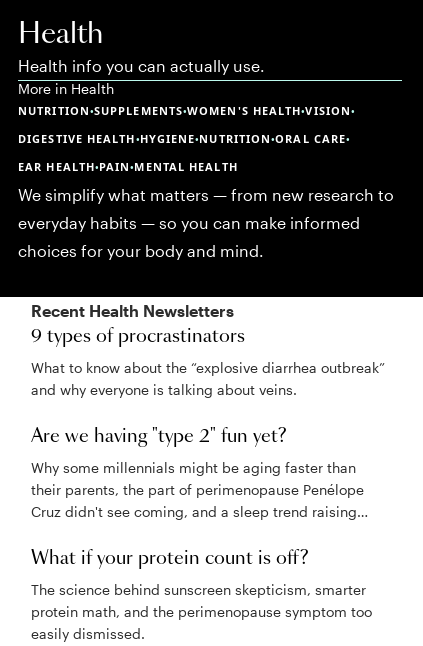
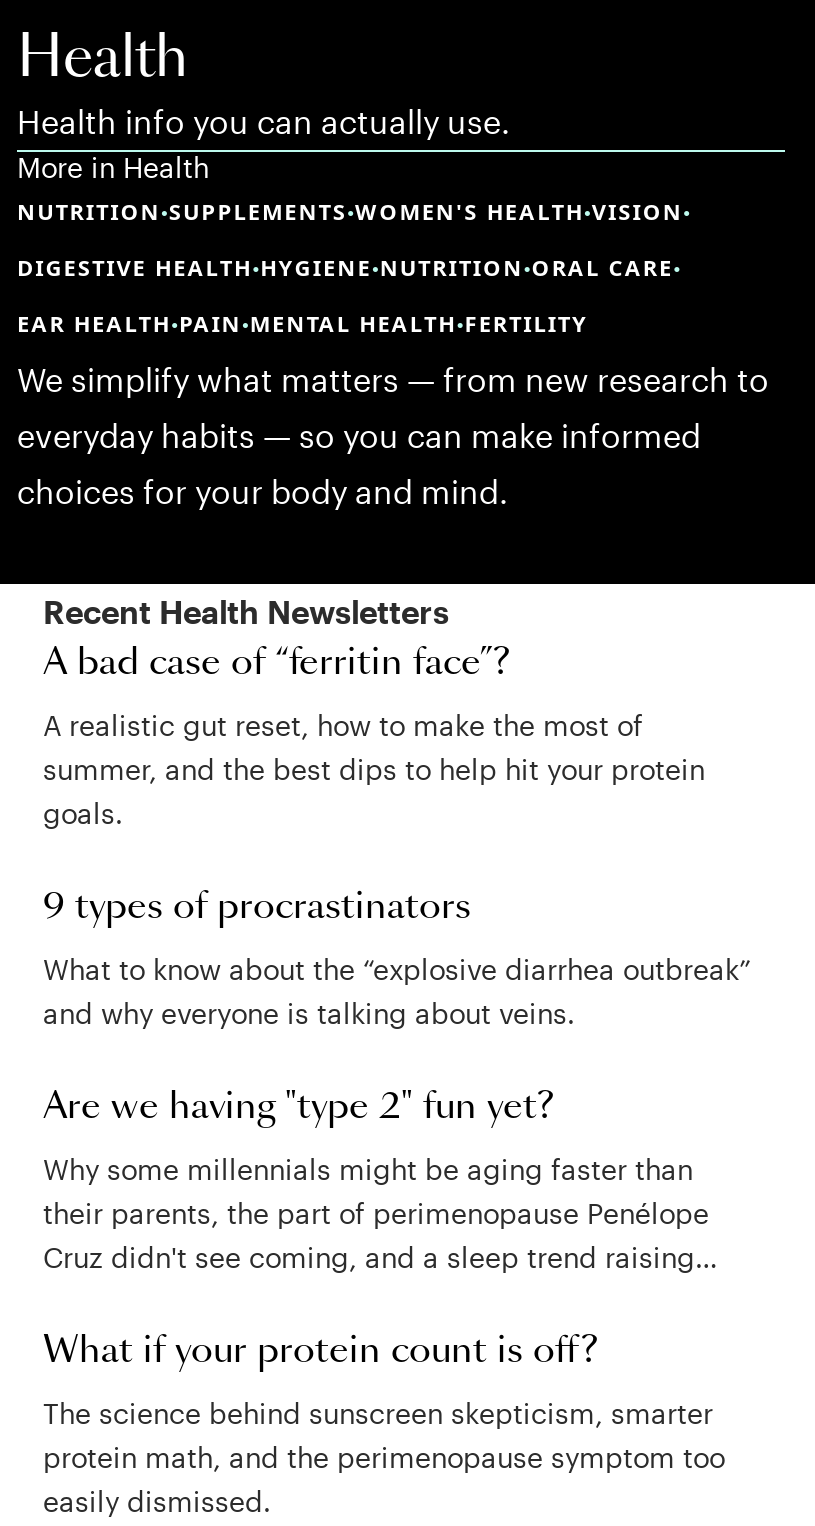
- EAR HEALTH•PAIN•MENTAL HEALTH
+ EAR HEALTH•PAIN•MENTAL HEALTH•FERTILITY

+ A bad case of “ferritin face”?
+ A realistic gut reset, how to make the most of
+ summer, and the best dips to help hit your protein
+ goals.
